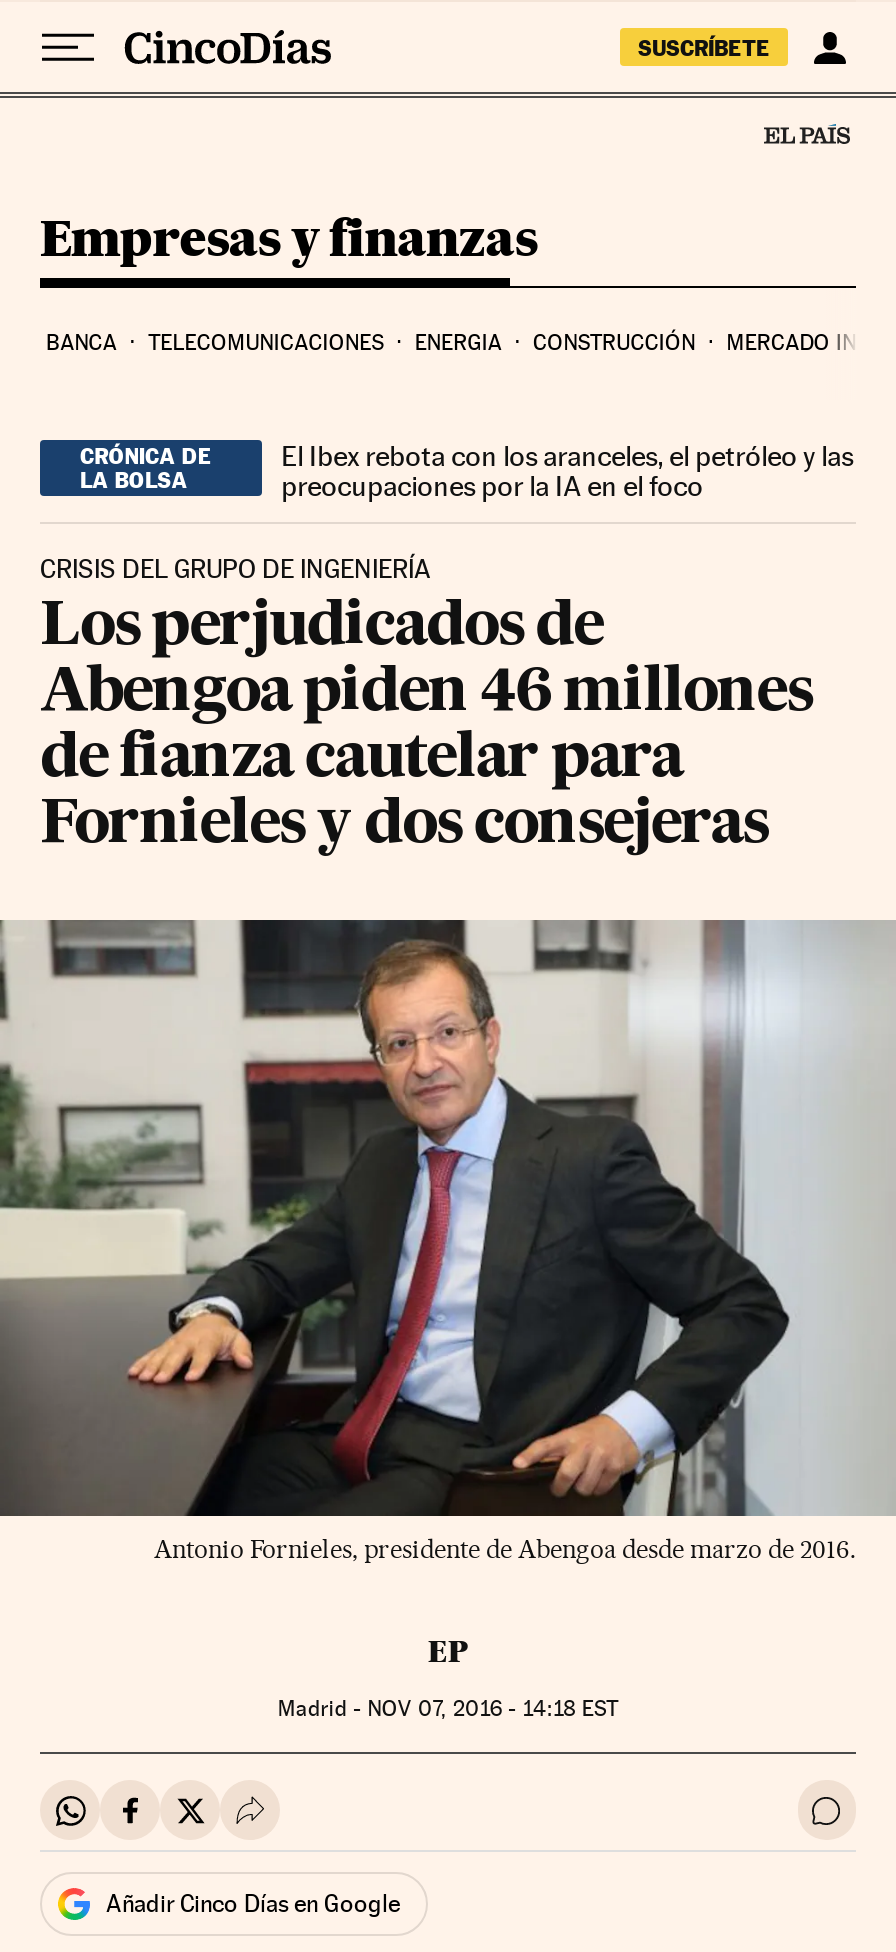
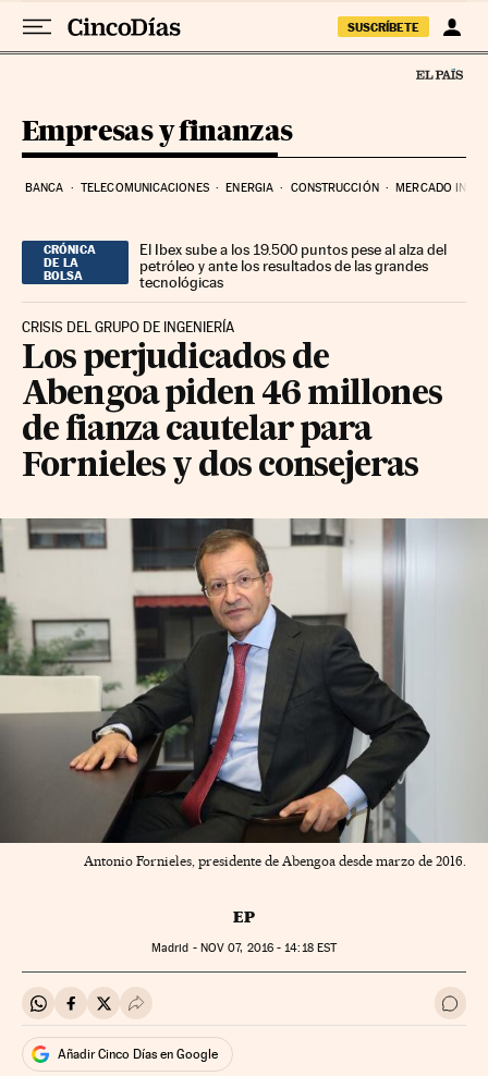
- El Ibex rebota con los aranceles, el petróleo y las
- preocupaciones por la IA en el foco
+ El Ibex sube a los 19.500 puntos pese al alza del
+ petróleo y ante los resultados de las grandes
+ tecnológicas
